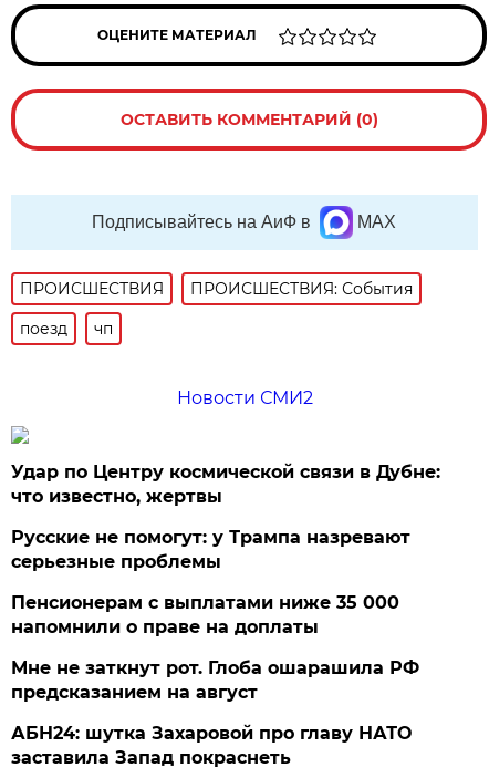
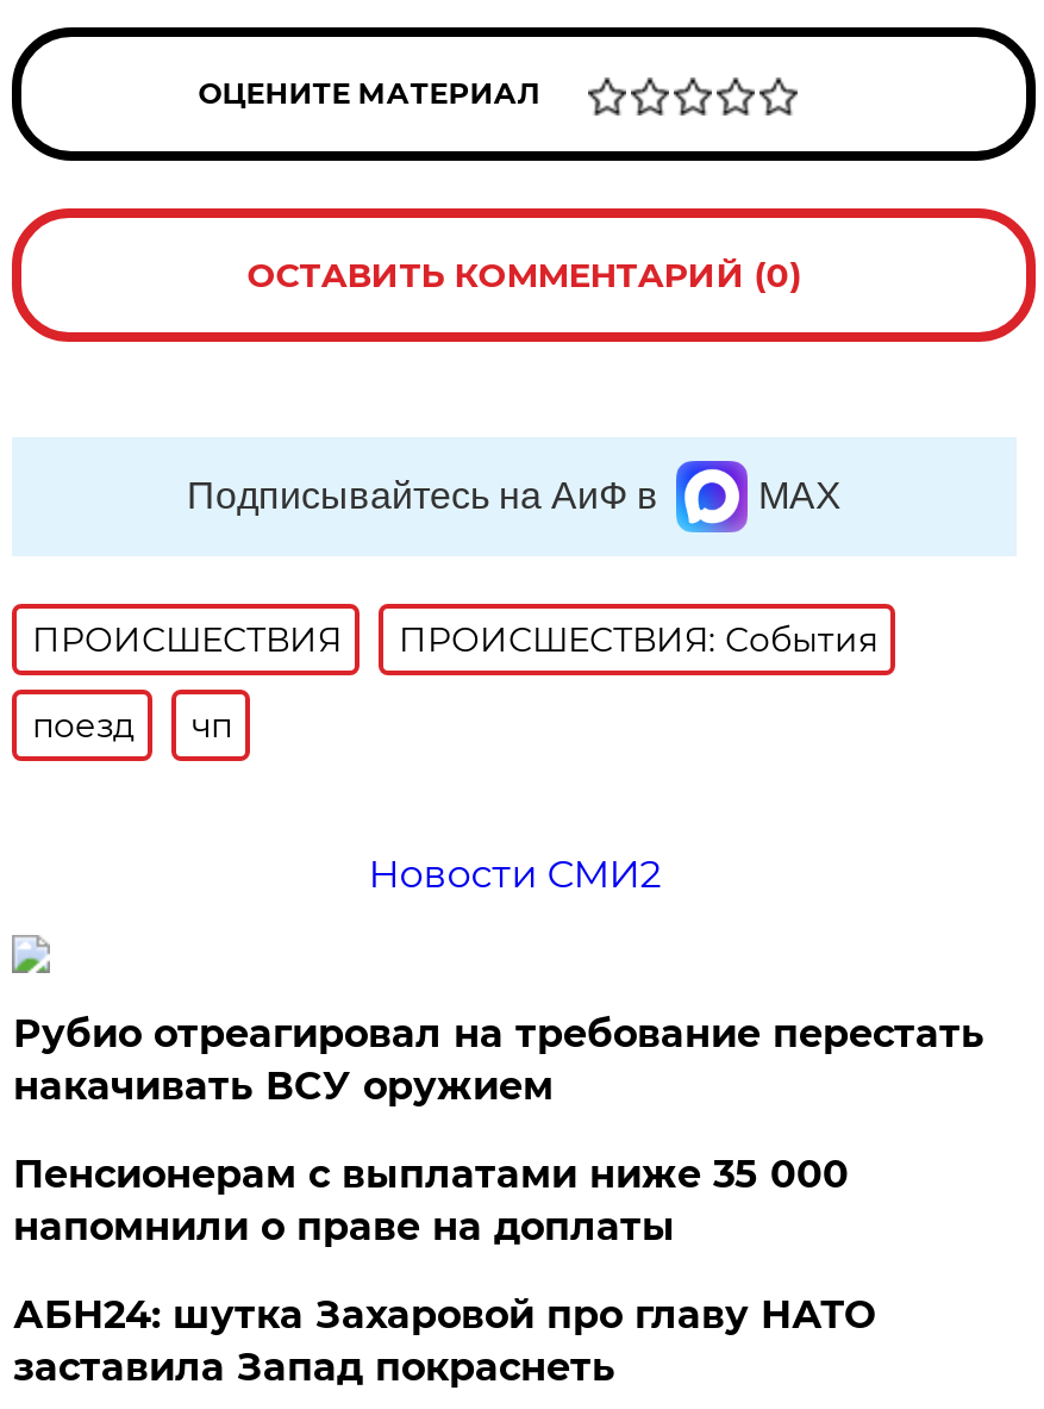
- Удар по Центру космической связи в Дубне:
- что известно, жертвы
- Русские не помогут: у Трампа назревают
- серьезные проблемы
+ Рубио отреагировал на требование перестать
+ накачивать ВСУ оружием

- Мне не заткнут рот. Глоба ошарашила РФ
- предсказанием на август
